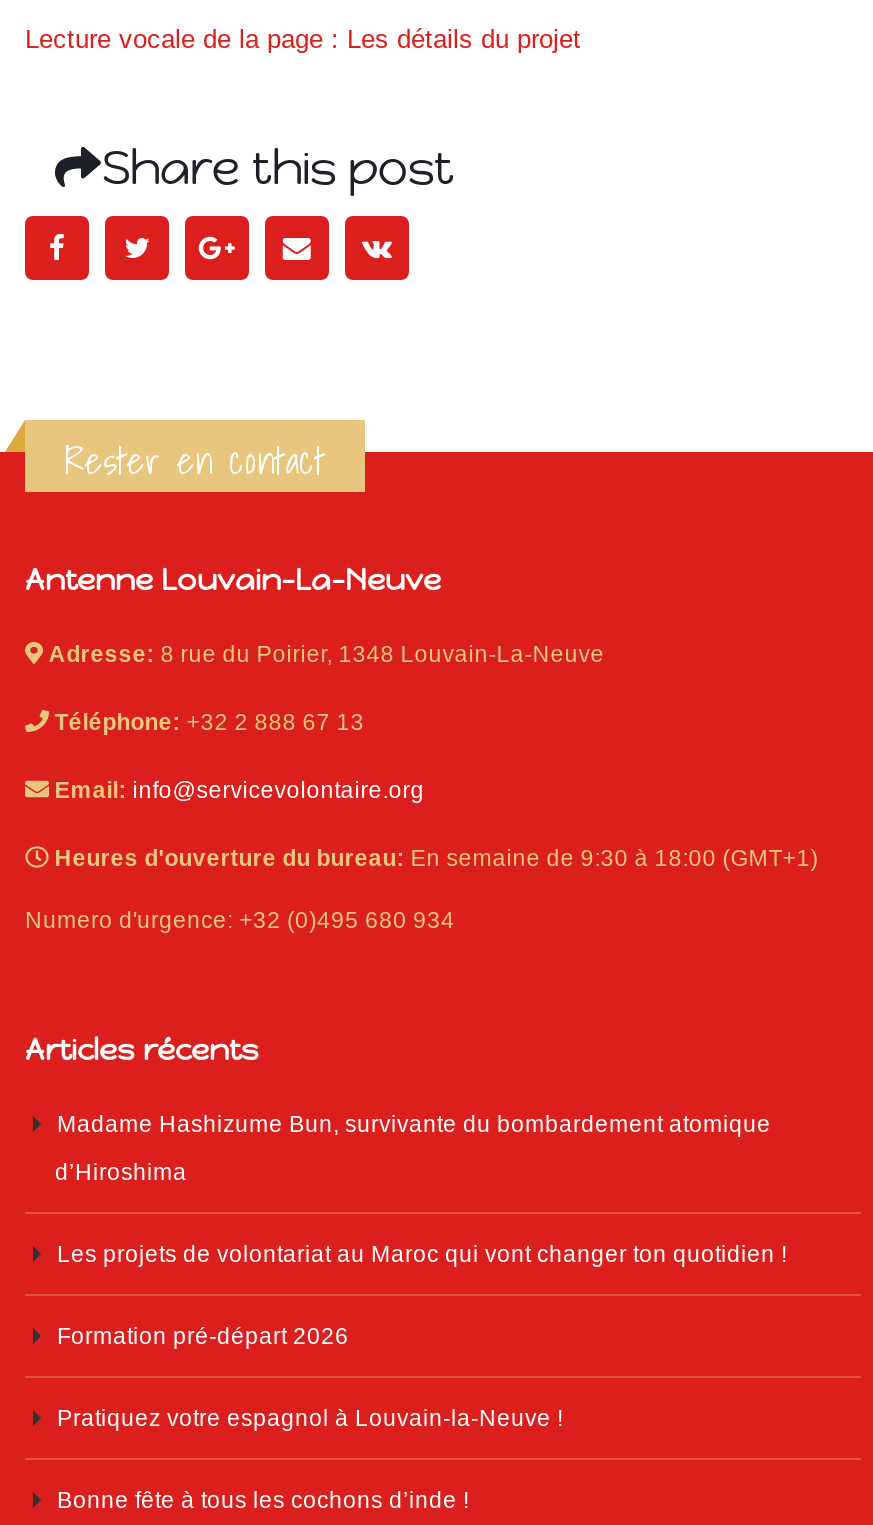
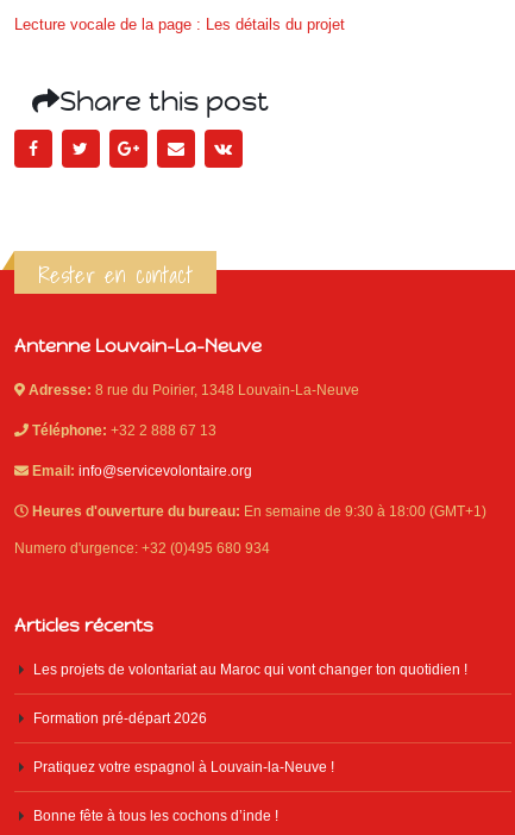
- Madame Hashizume Bun, survivante du bombardement atomique
- d’Hiroshima
